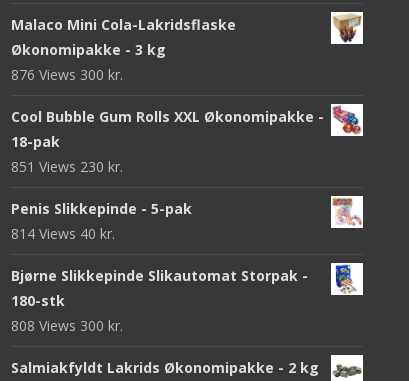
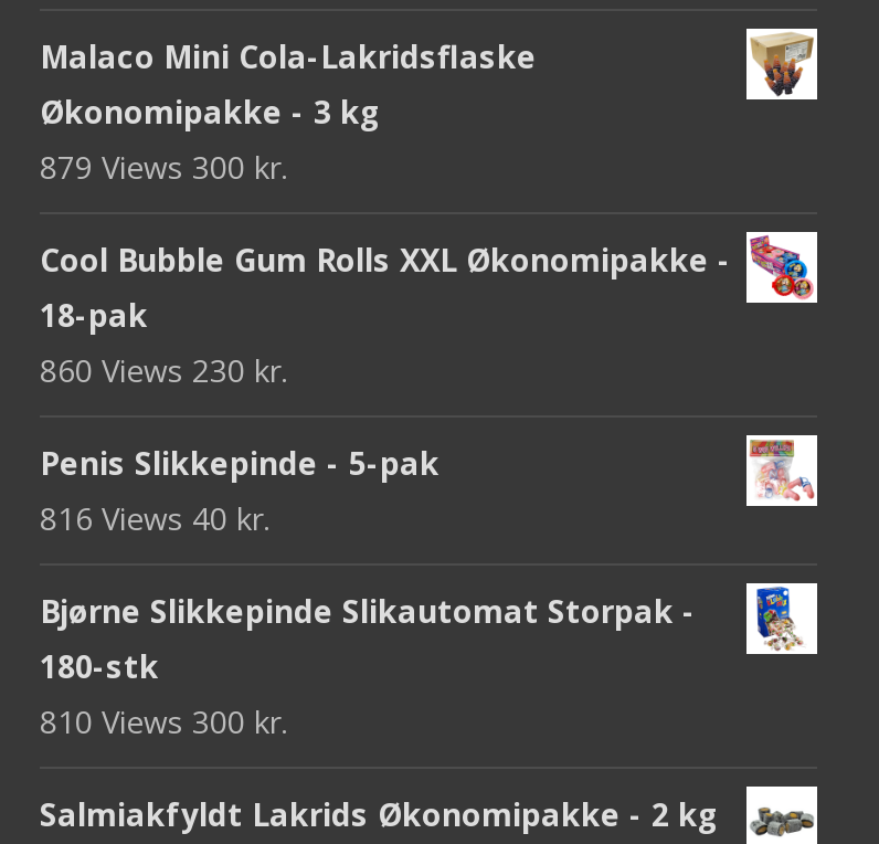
- 876 Views 300 kr.
+ 879 Views 300 kr.

- 851 Views 230 kr.
+ 860 Views 230 kr.

- 814 Views 40 kr.
+ 816 Views 40 kr.

- 808 Views 300 kr.
+ 810 Views 300 kr.
